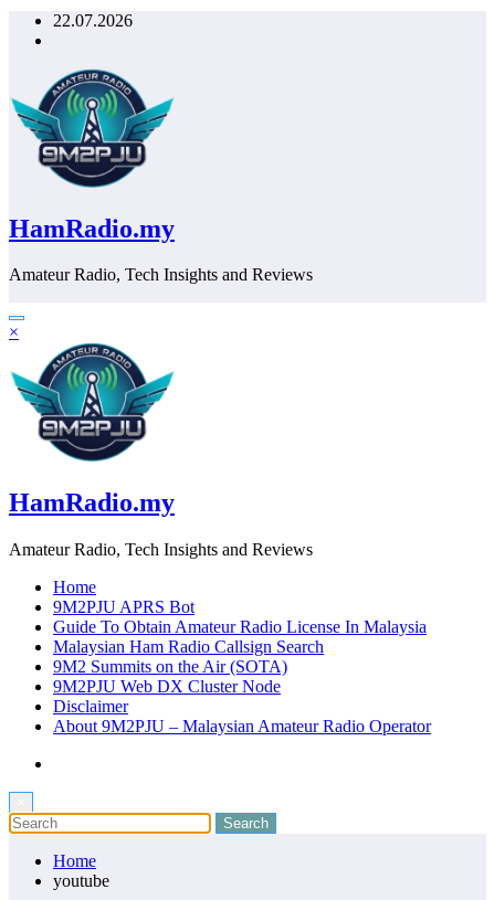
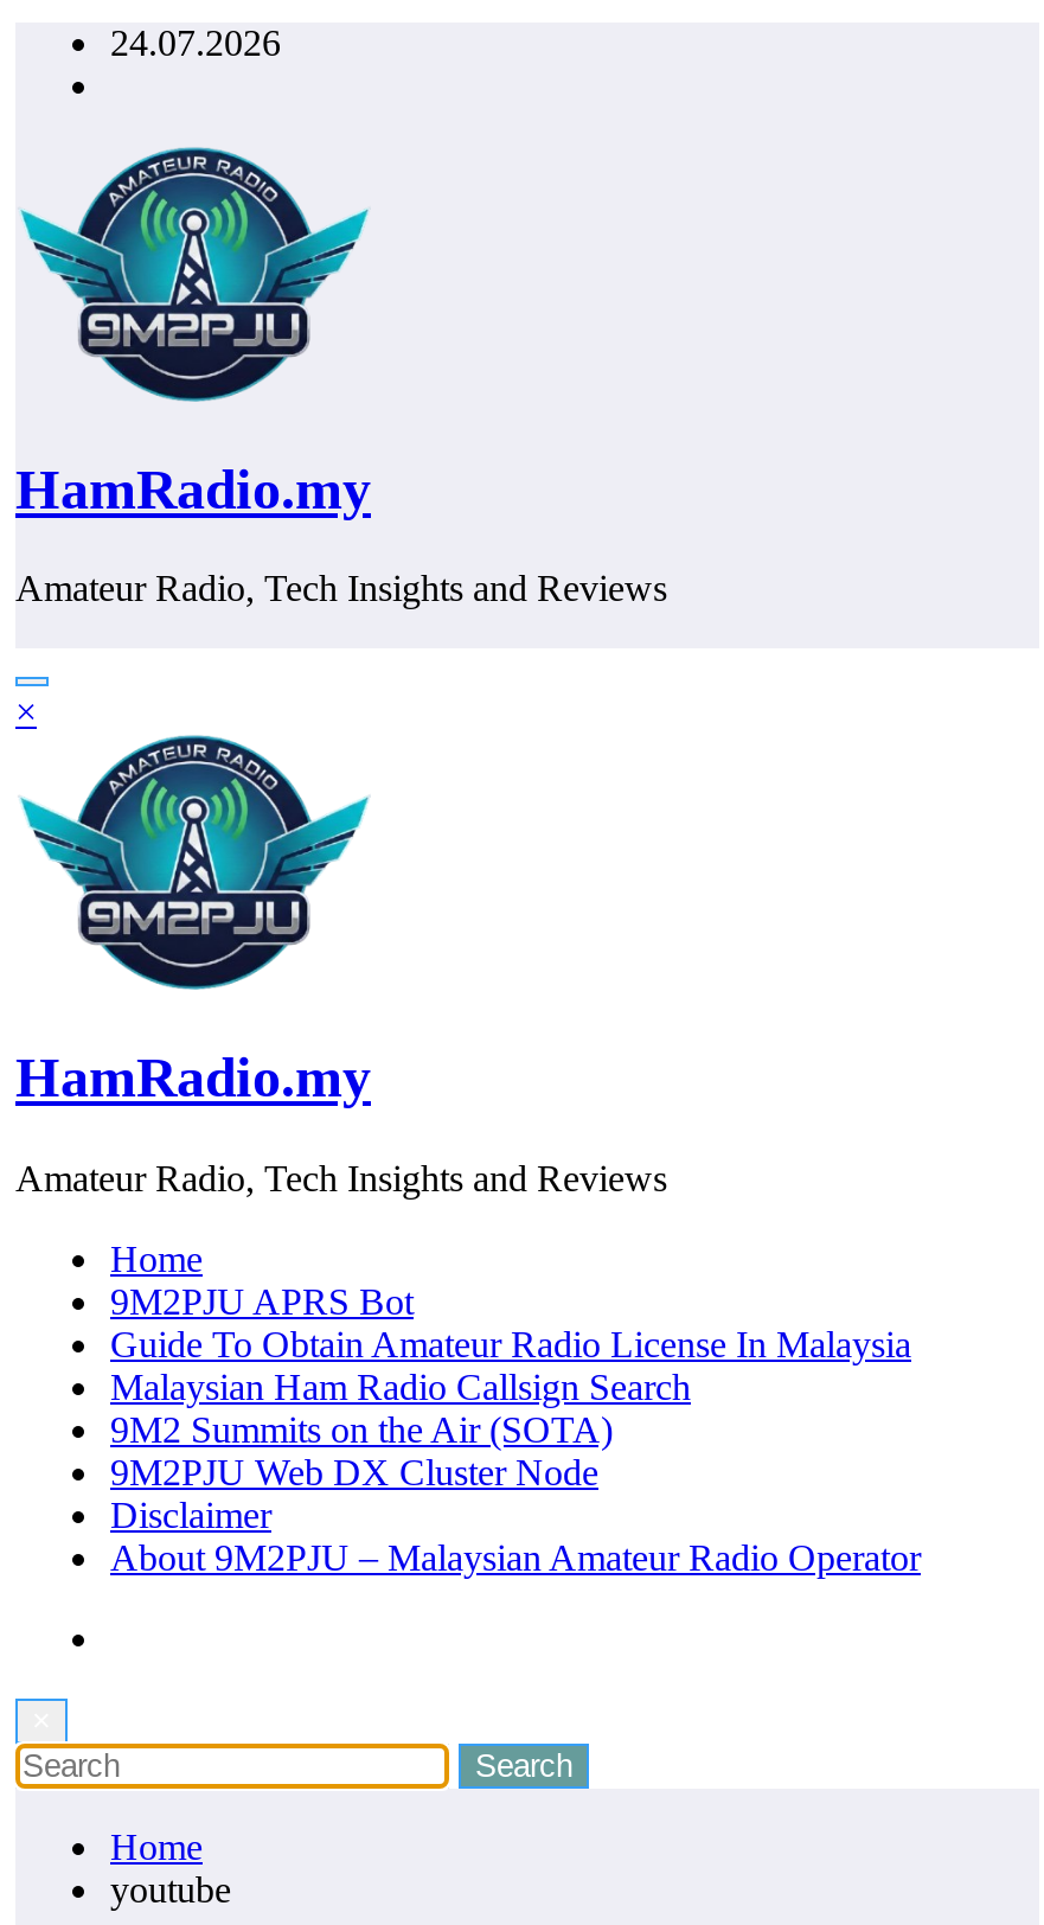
- 22.07.2026
+ 24.07.2026
